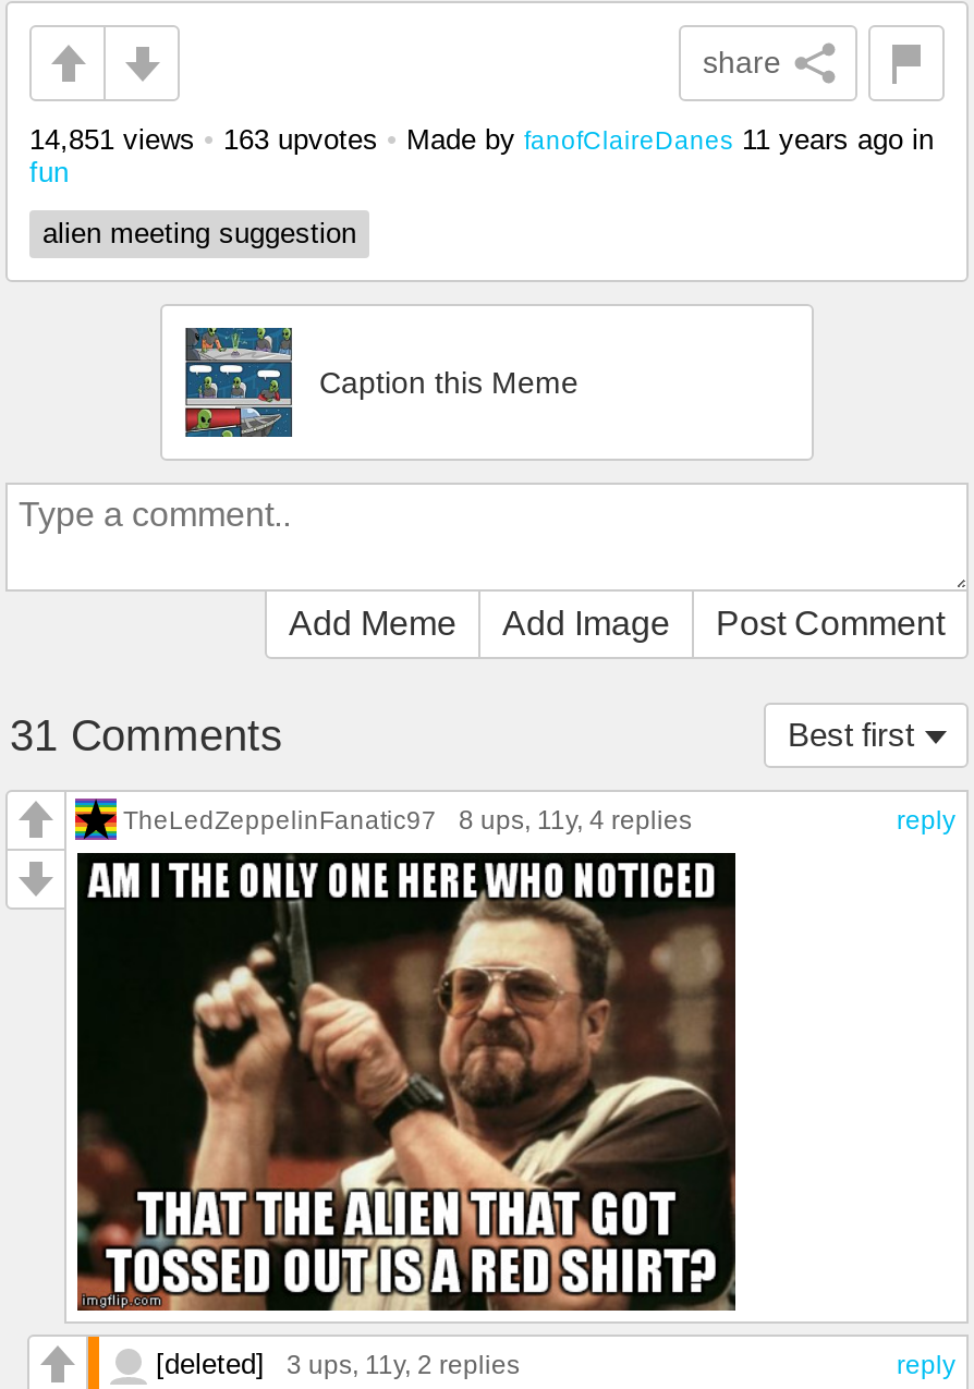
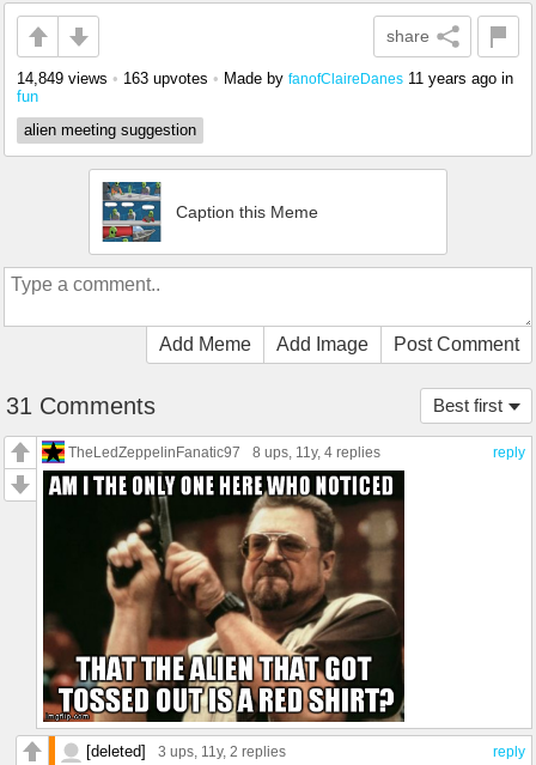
- 14,851 views • 163 upvotes • Made by fanofClaireDanes 11 years ago in
+ 14,849 views • 163 upvotes • Made by fanofClaireDanes 11 years ago in
